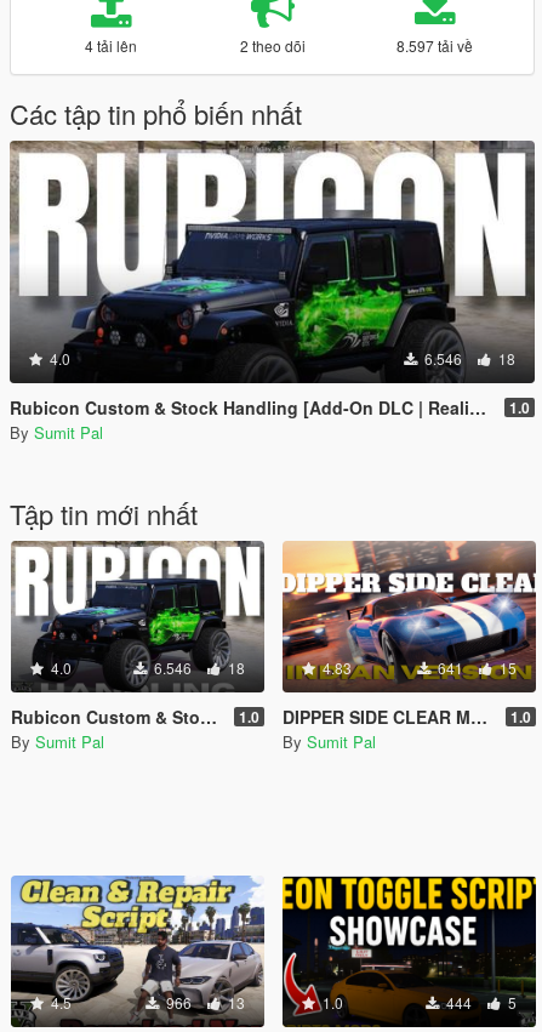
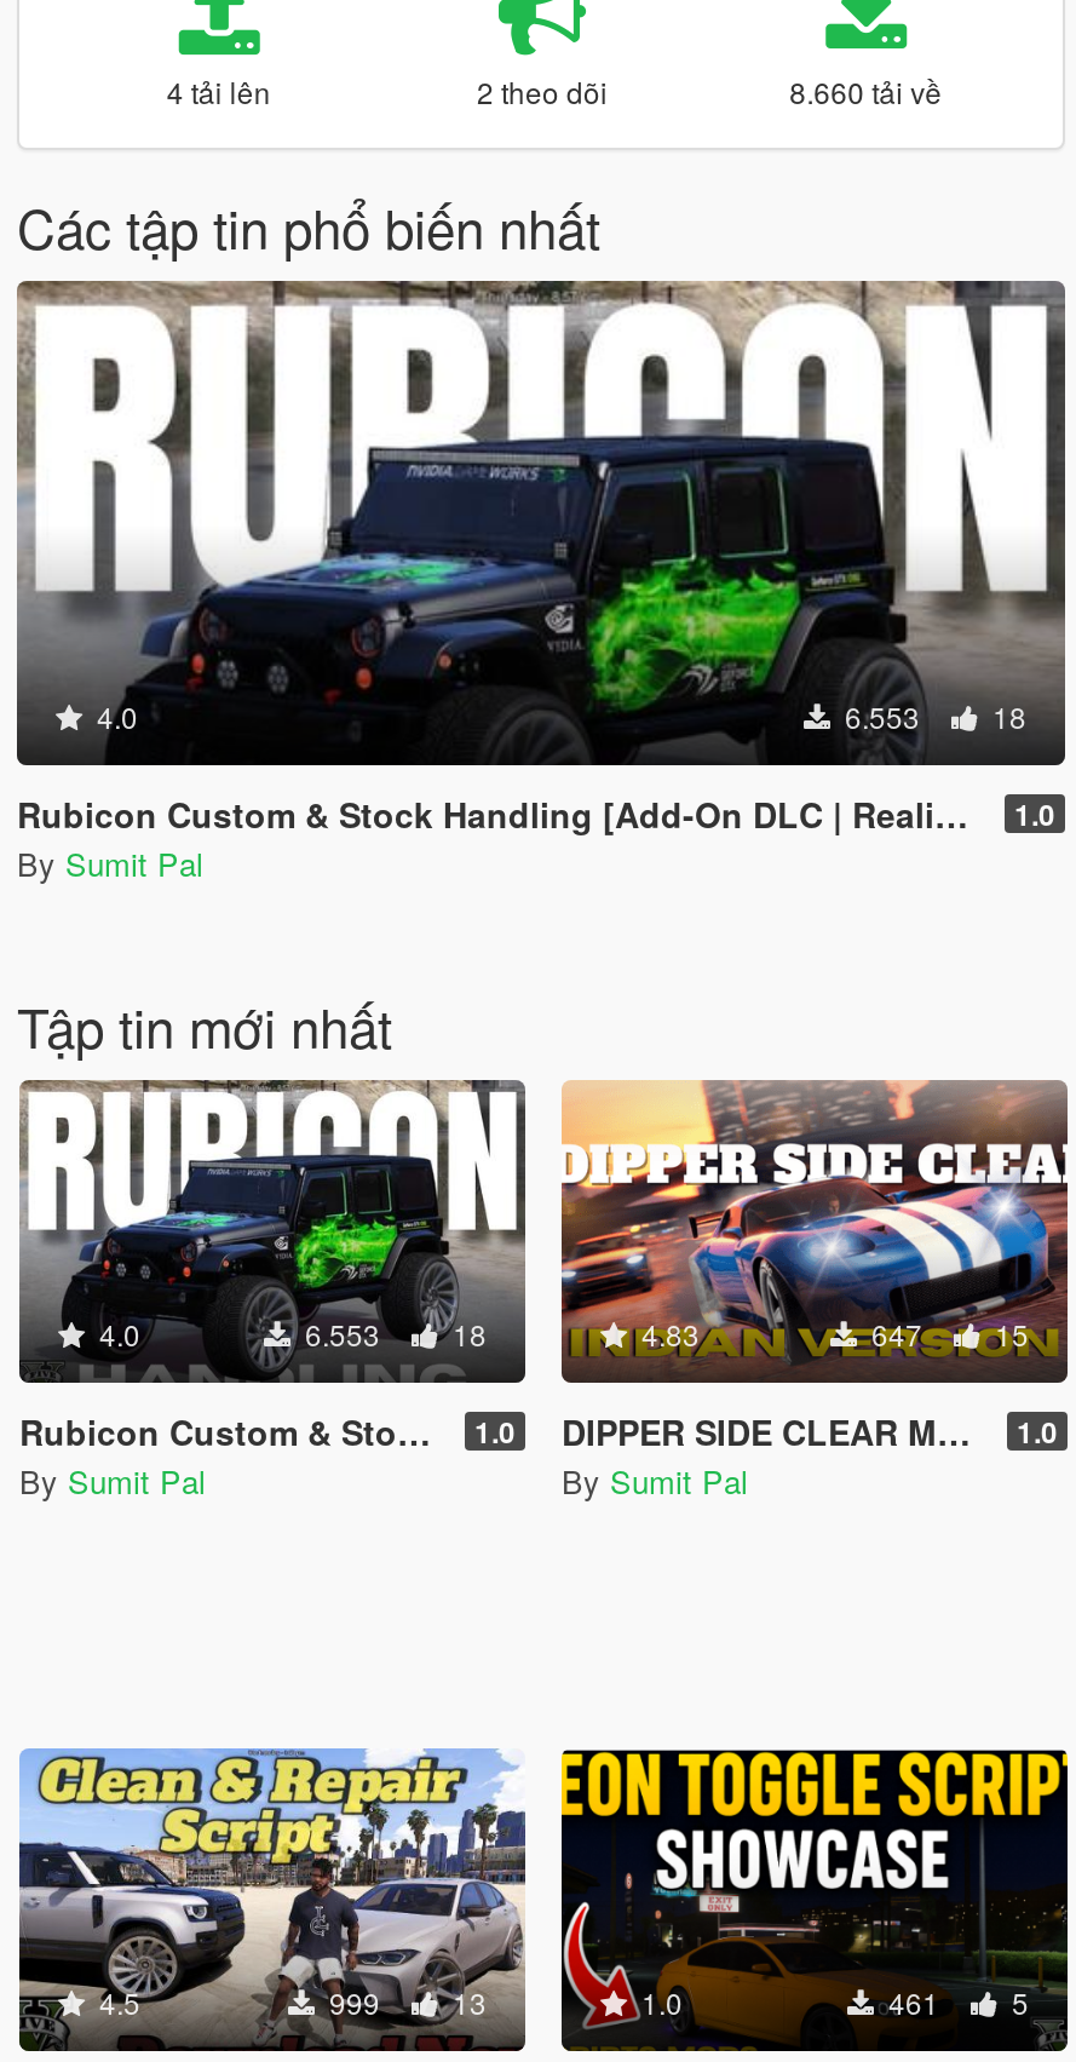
- 8.597 tải về
+ 8.660 tải về

- 6.546 18
+ 6.553 18

- 6.546 18
+ 6.553 18

- 641 15
+ 647 15

- 966
+ 999

- 444 5
+ 461 5
